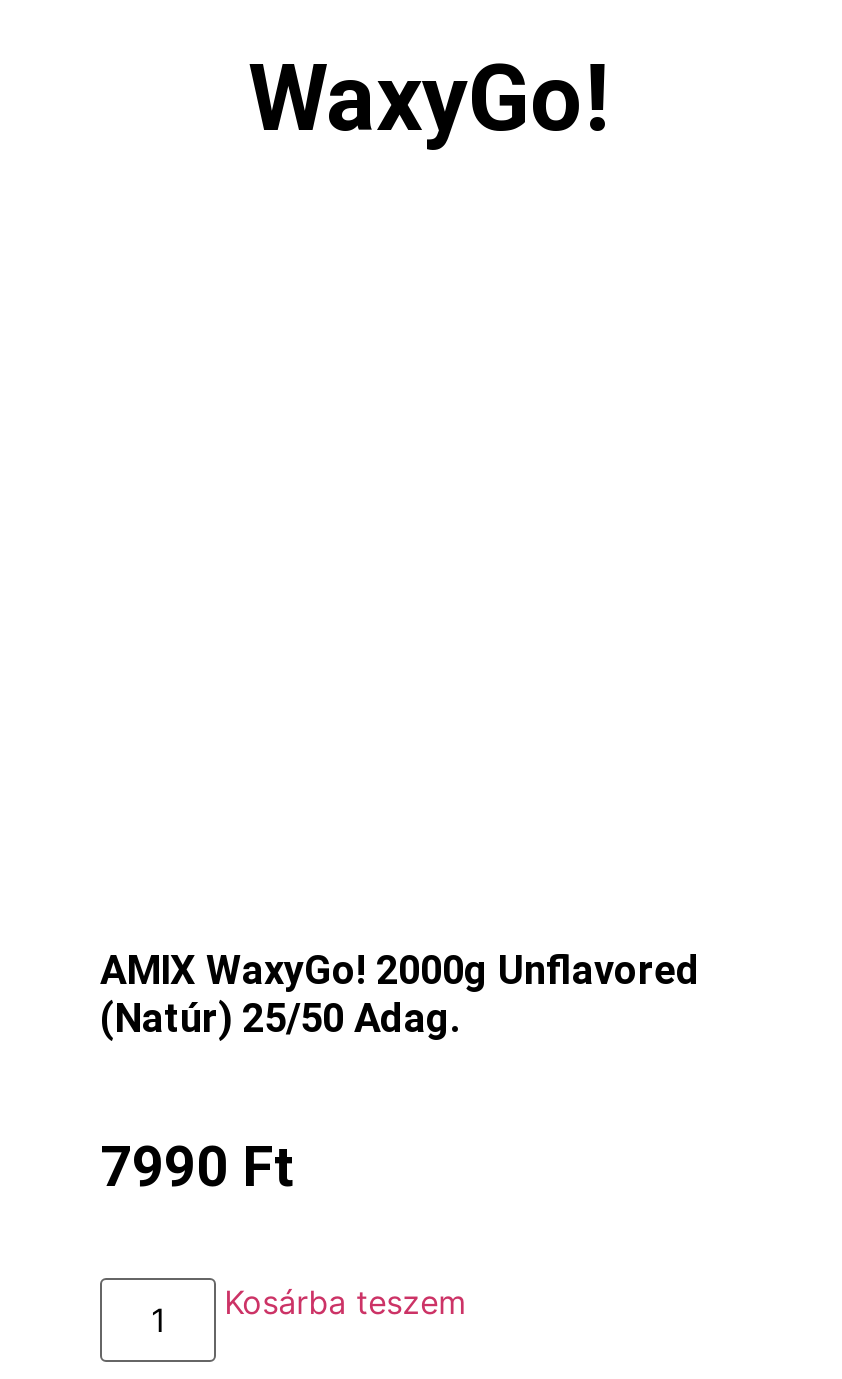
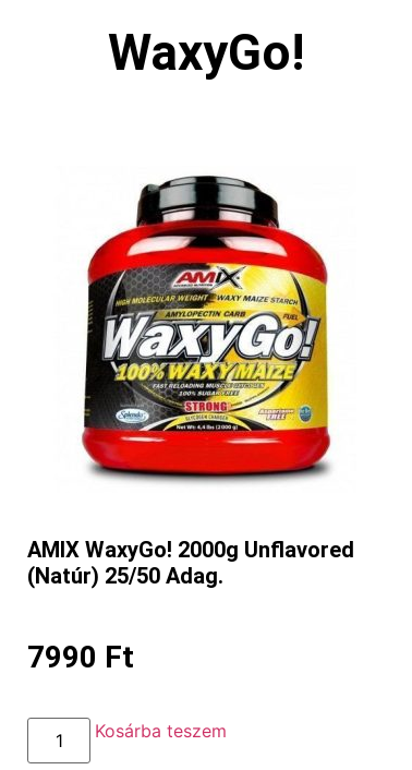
+ [image]
